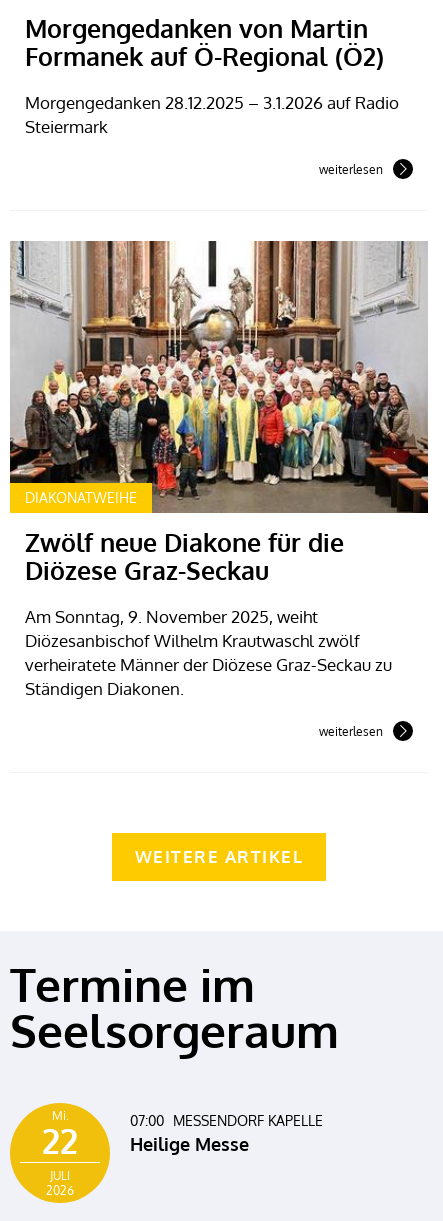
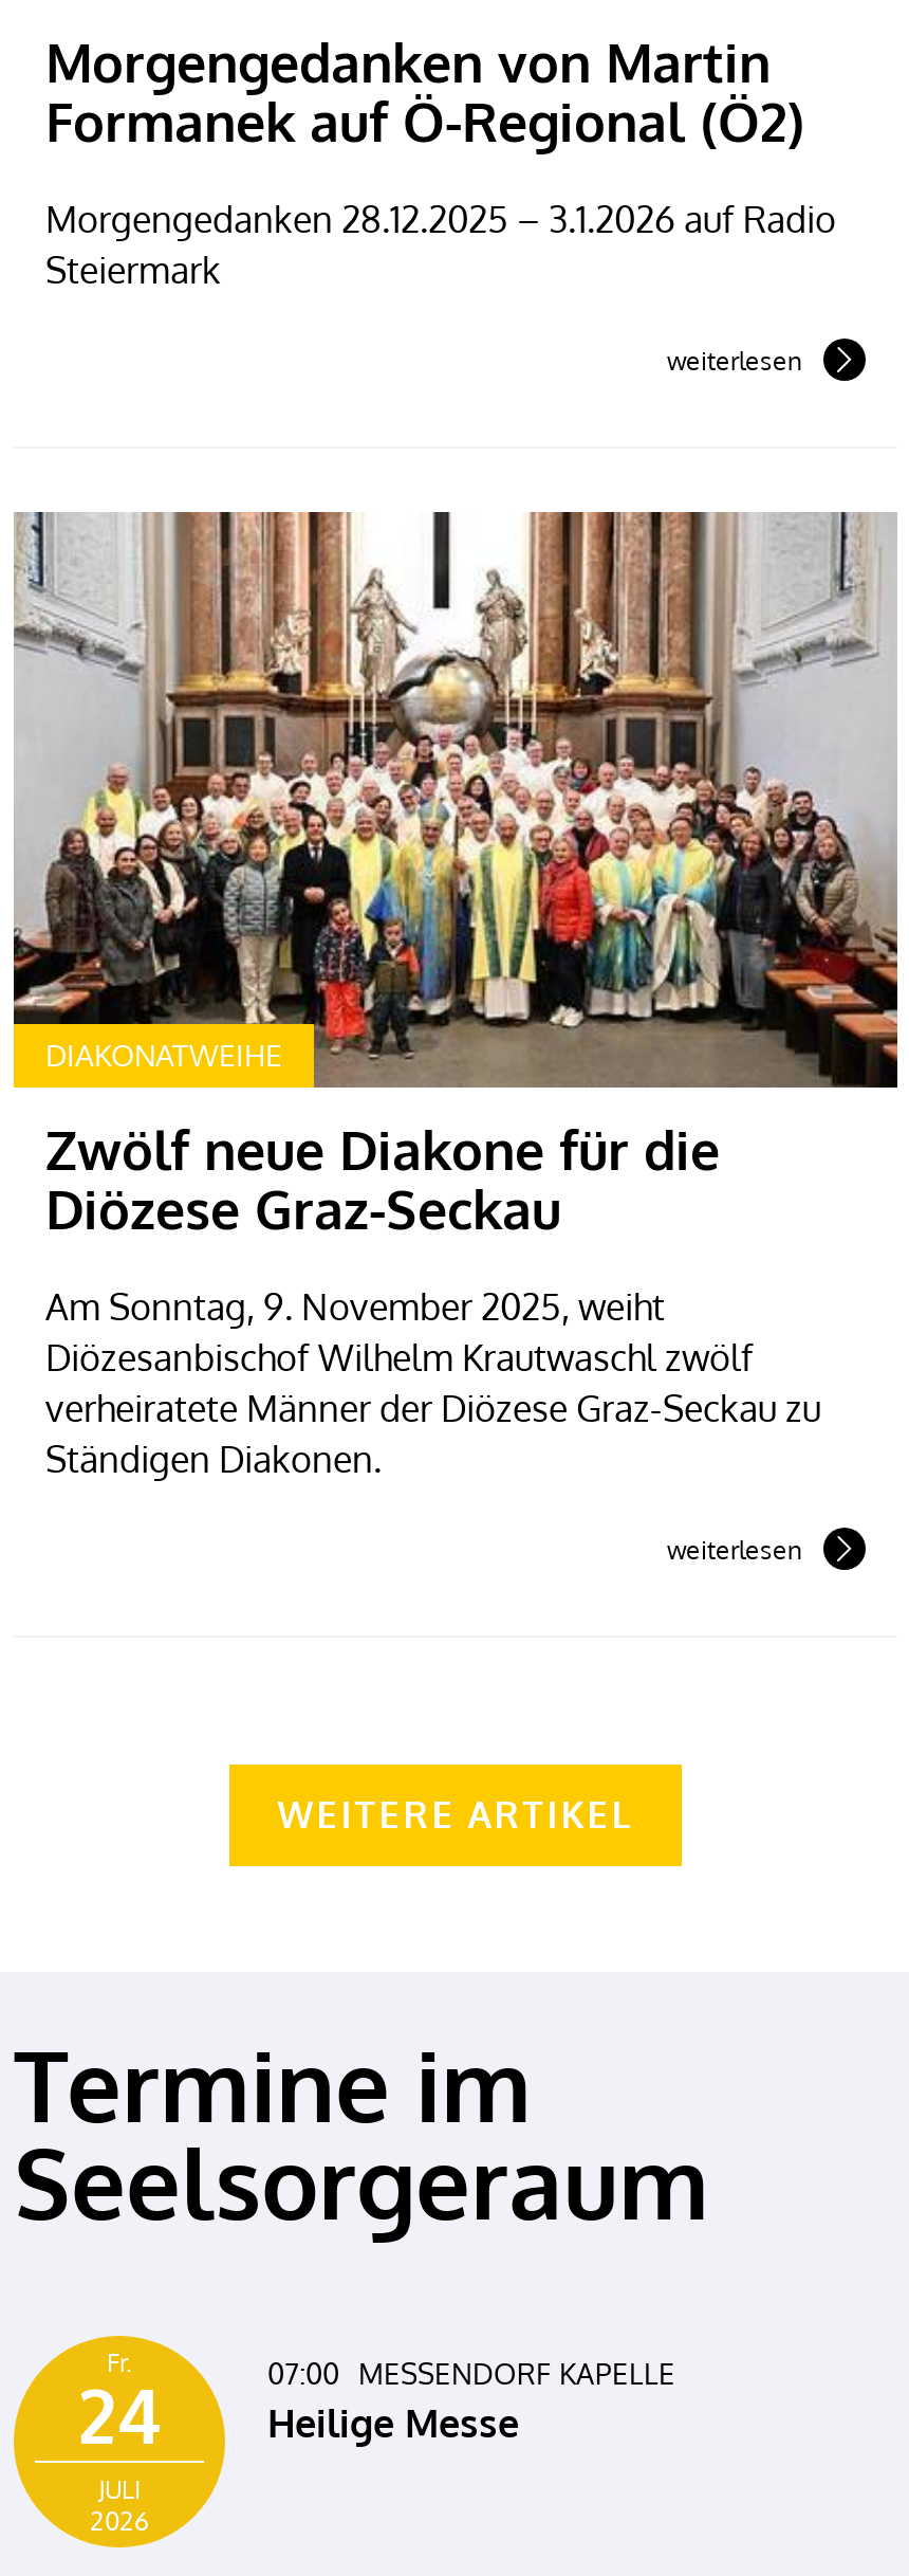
- Mi.
- 22
+ Fr.
+ 24
